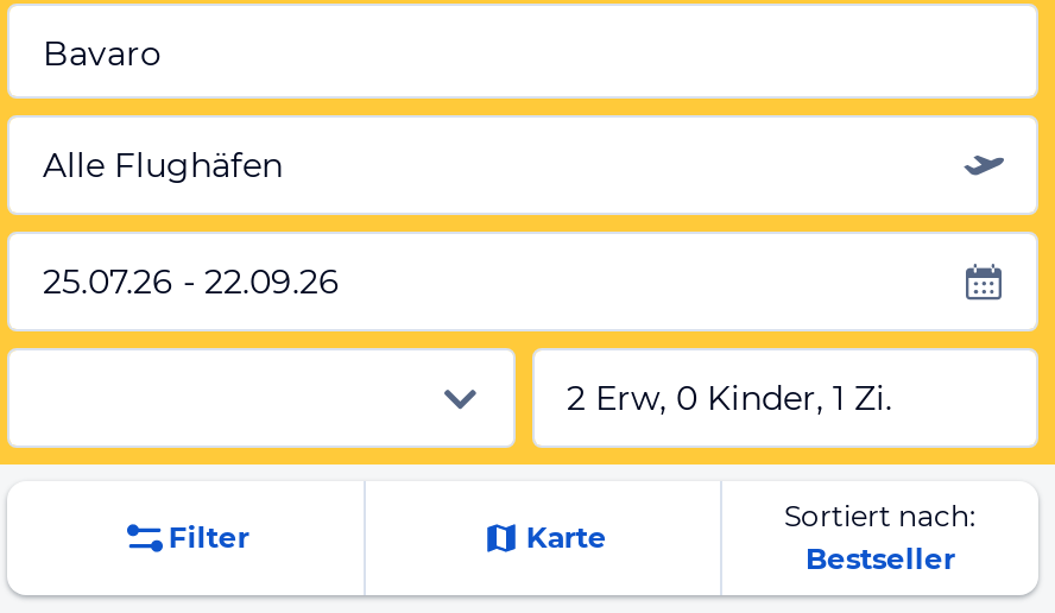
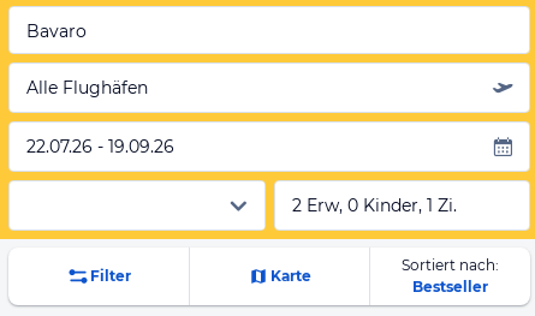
- 25.07.26 - 22.09.26
+ 22.07.26 - 19.09.26
